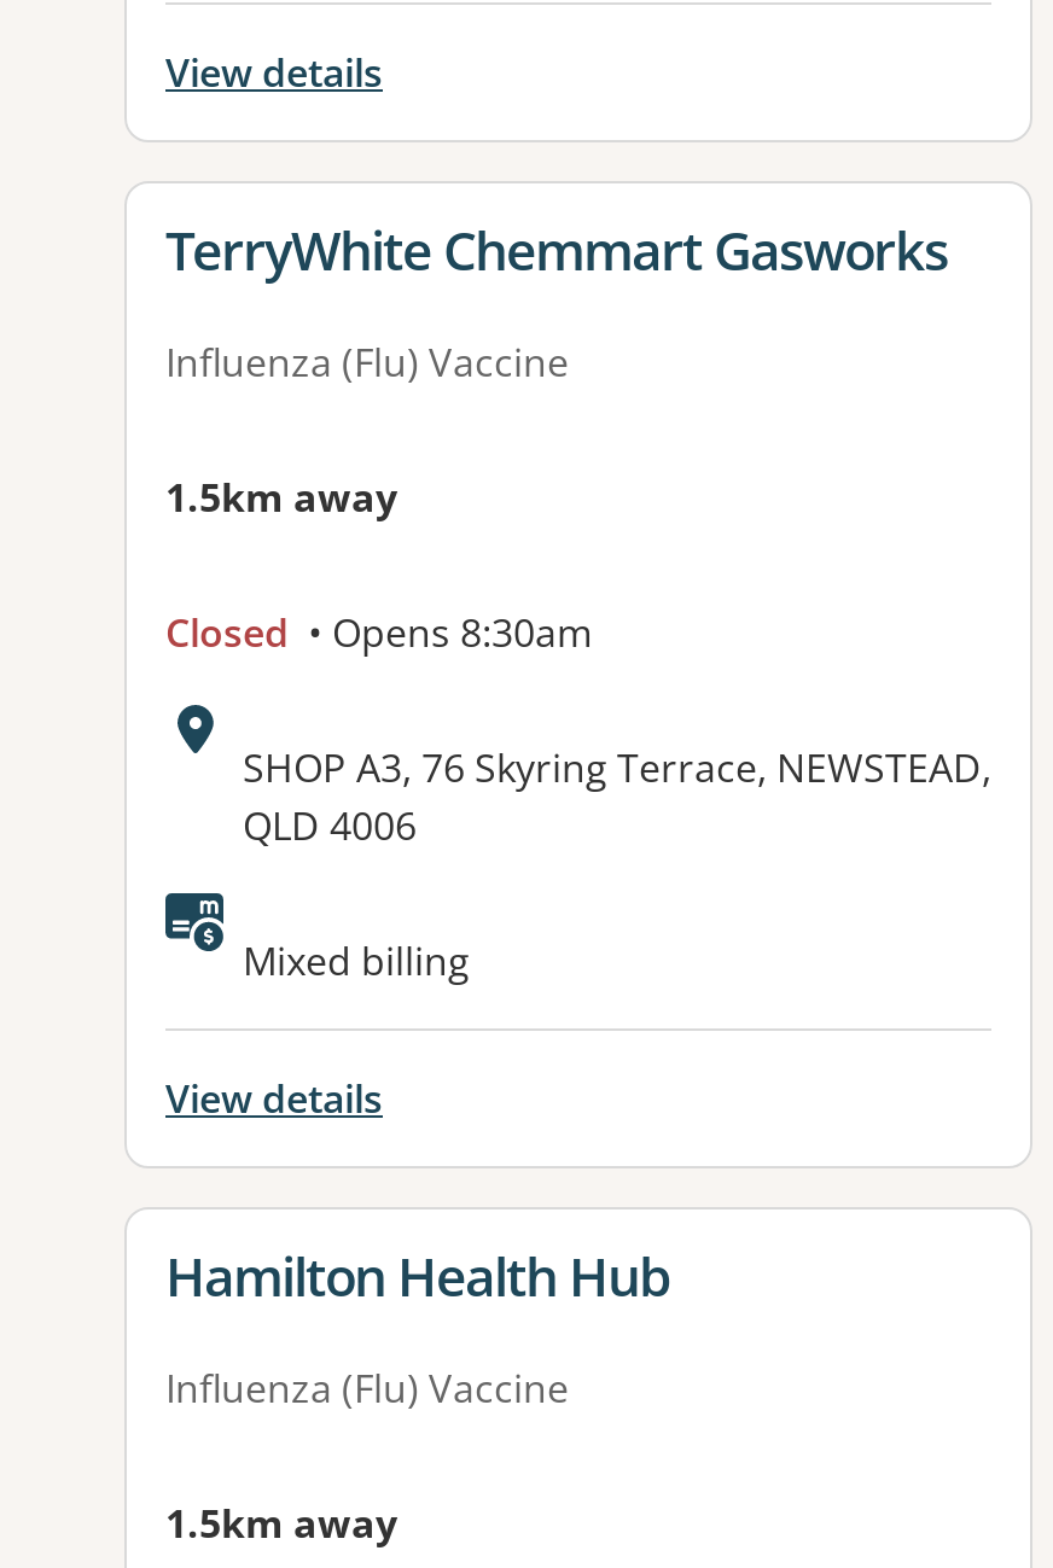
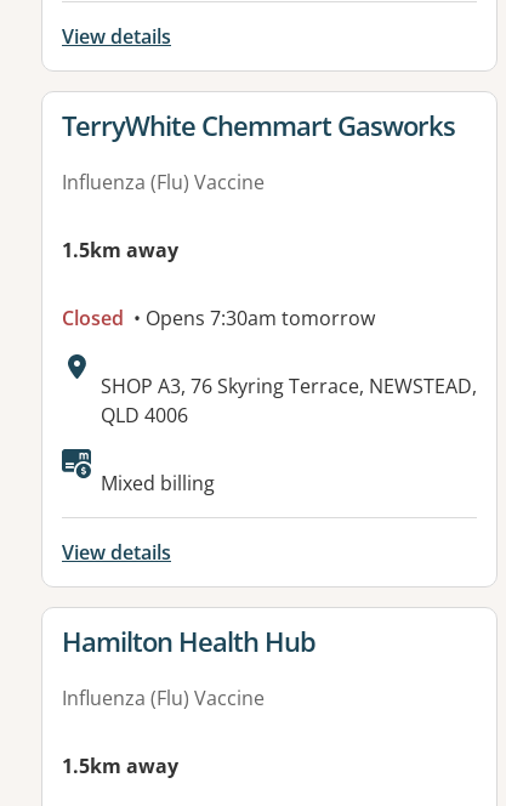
- Closed • Opens 8:30am
+ Closed • Opens 7:30am tomorrow
